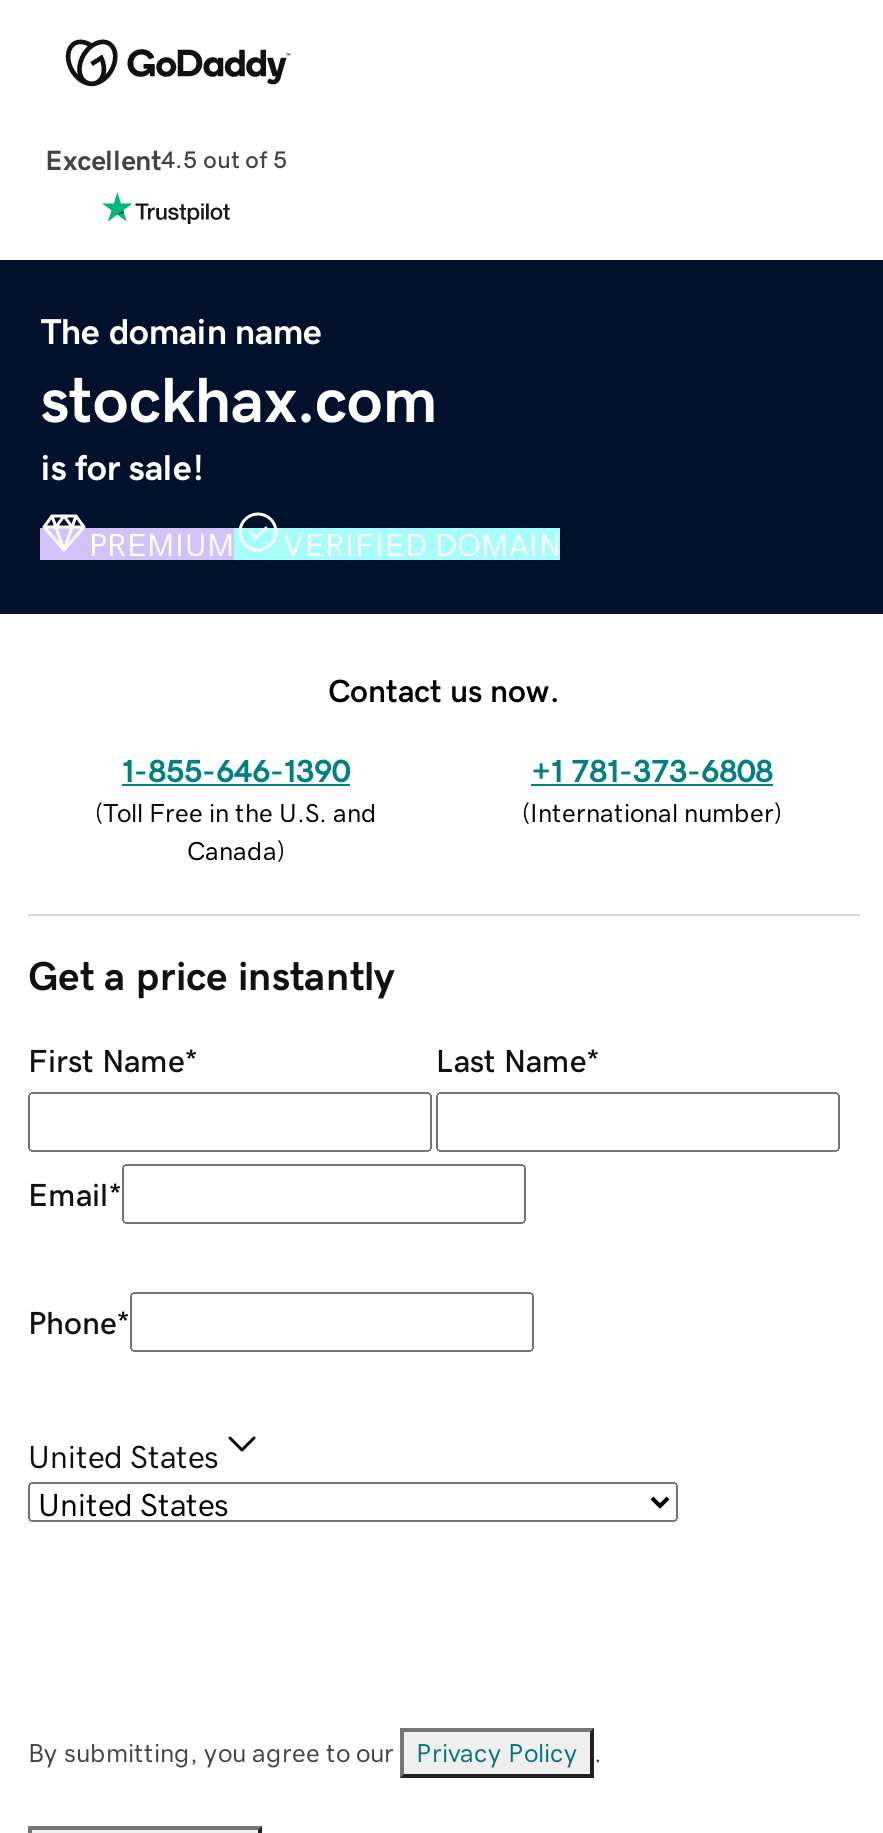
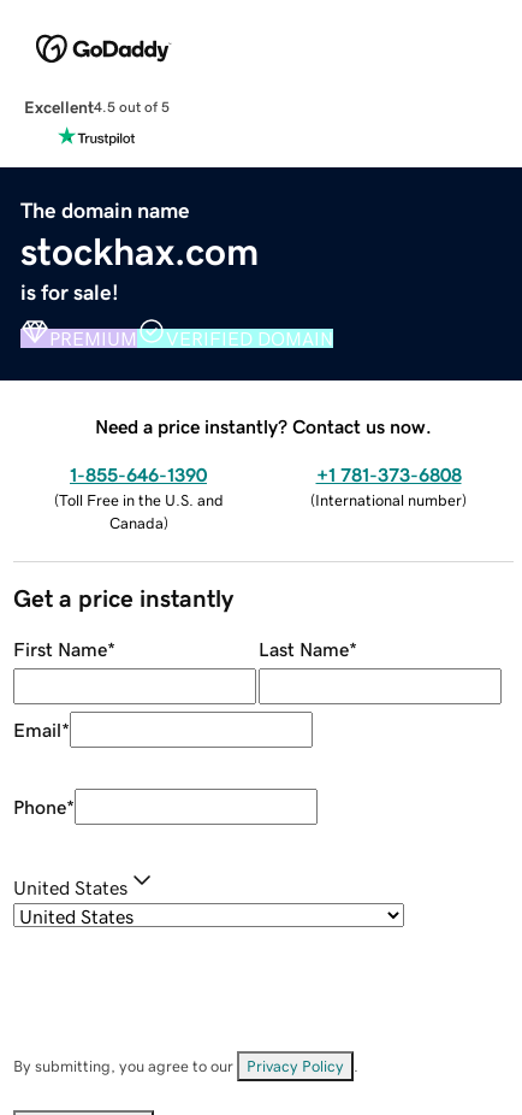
- Contact us now.
+ Need a price instantly? Contact us now.
